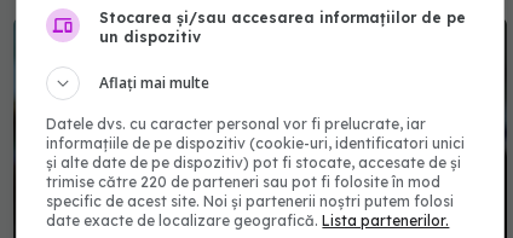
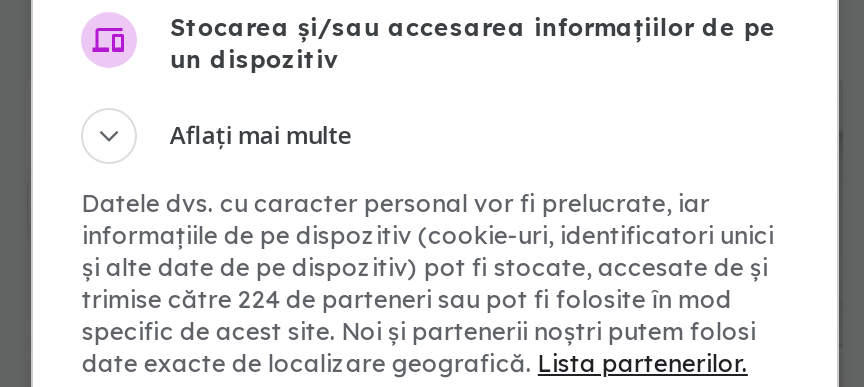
- trimise către 220 de parteneri sau pot fi folosite în mod
+ trimise către 224 de parteneri sau pot fi folosite în mod
